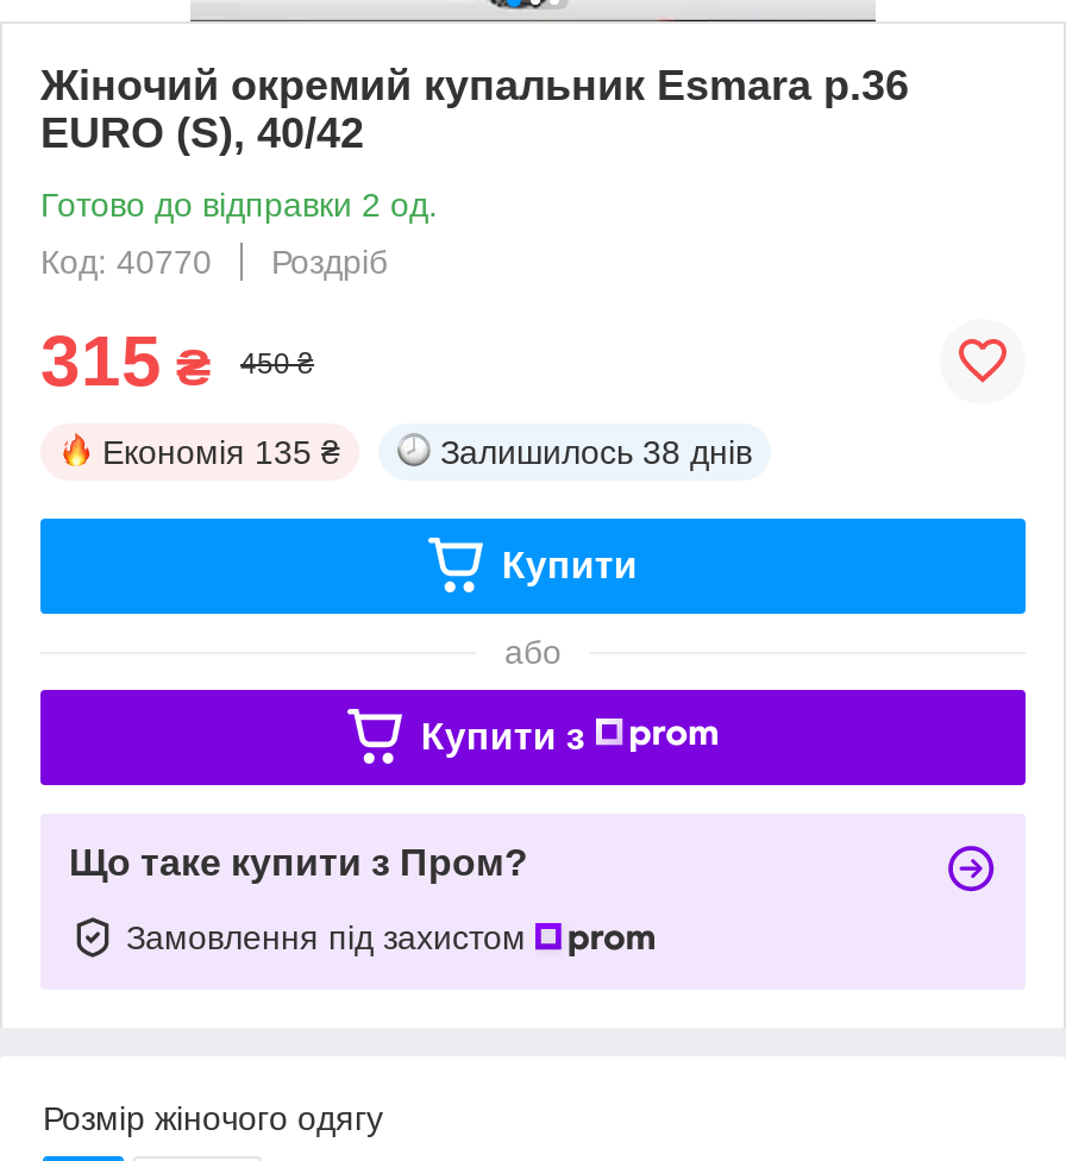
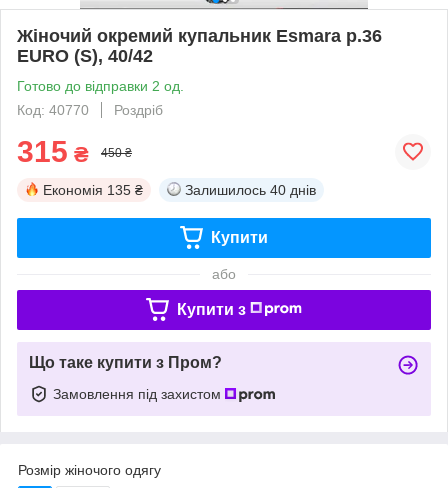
- Залишилось 38 днів
+ Залишилось 40 днів
